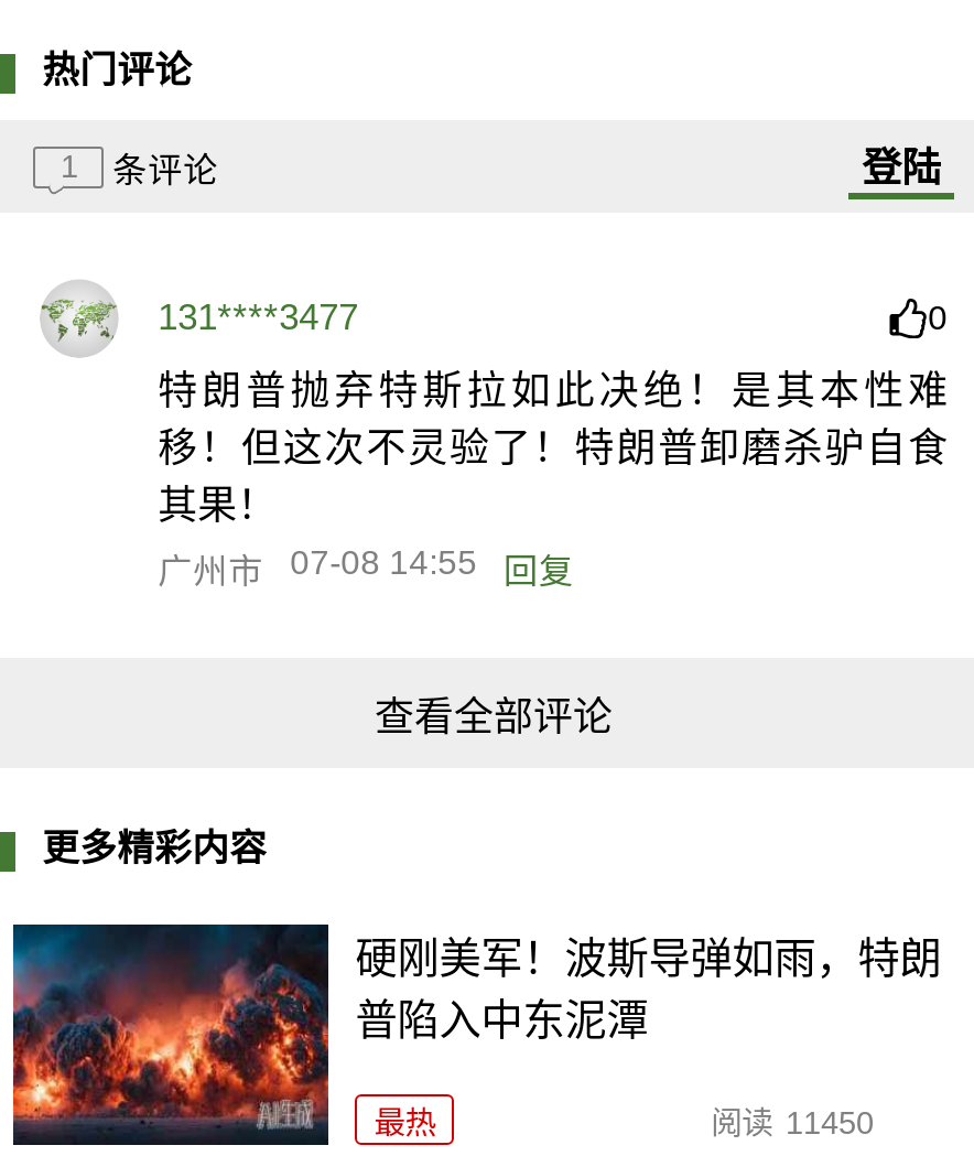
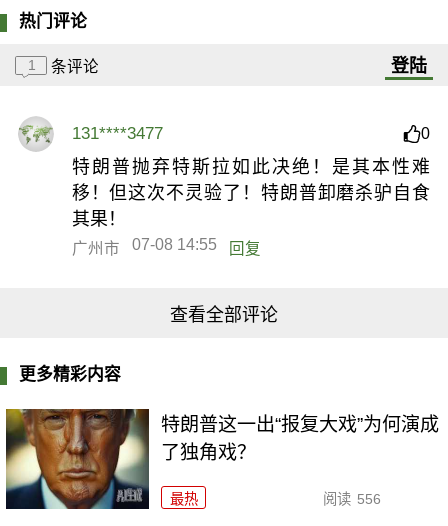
- [image]
- 硬刚美军！波斯导弹如雨，特朗
- 普陷入中东泥潭
+ [image]
+ 特朗普这一出“报复大戏”为何演成
+ 了独角戏？

- 阅读 11450
+ 阅读 556
